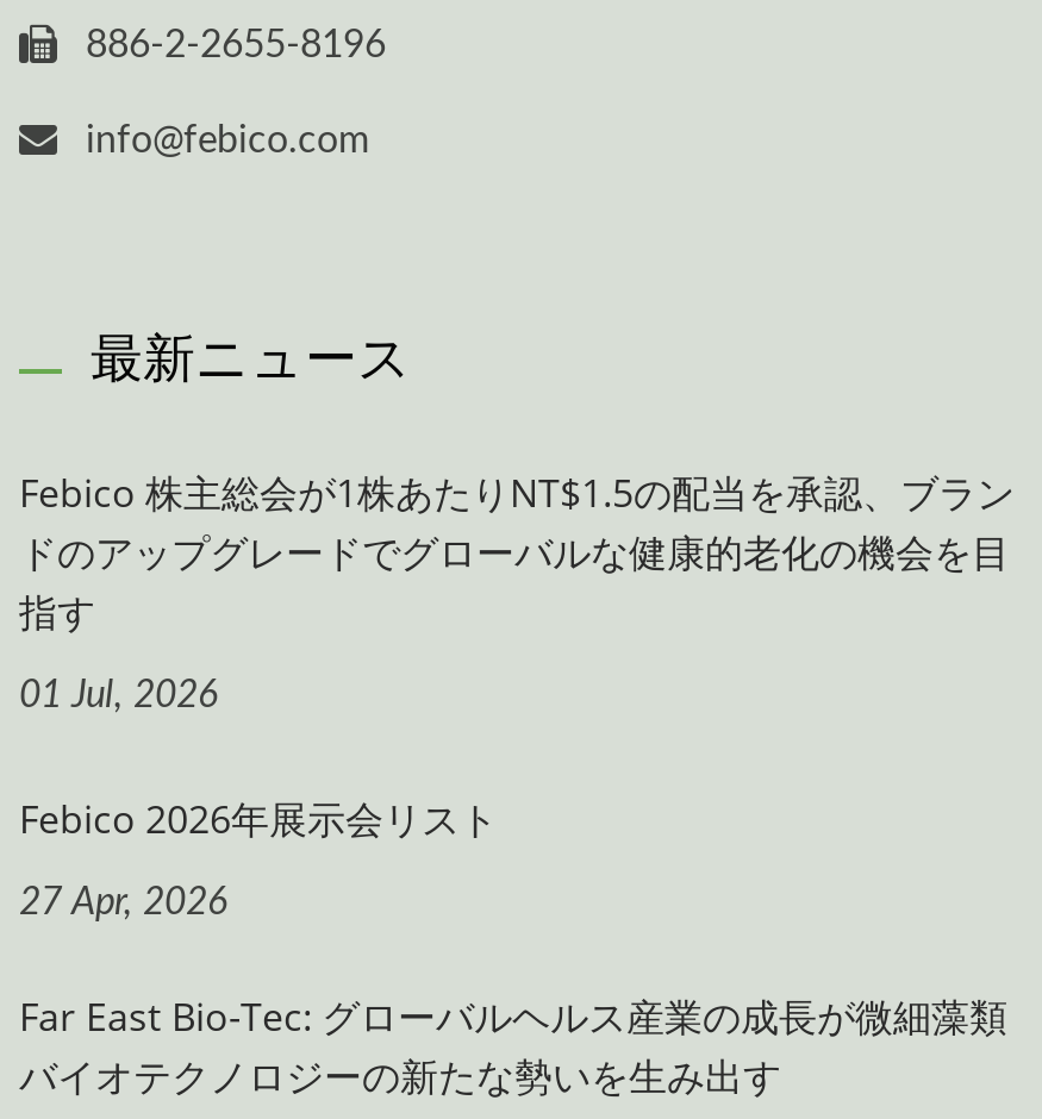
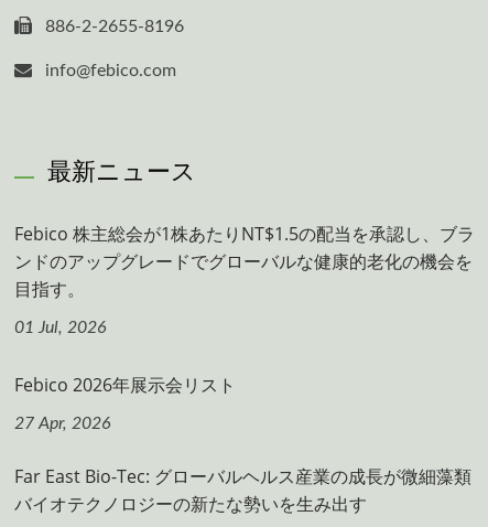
- Febico 株主総会が1株あたりNT$1.5の配当を承認、ブラン
- ドのアップグレードでグローバルな健康的老化の機会を目
- 指す
+ Febico 株主総会が1株あたりNT$1.5の配当を承認し、ブラ
+ ンドのアップグレードでグローバルな健康的老化の機会を
+ 目指す。
